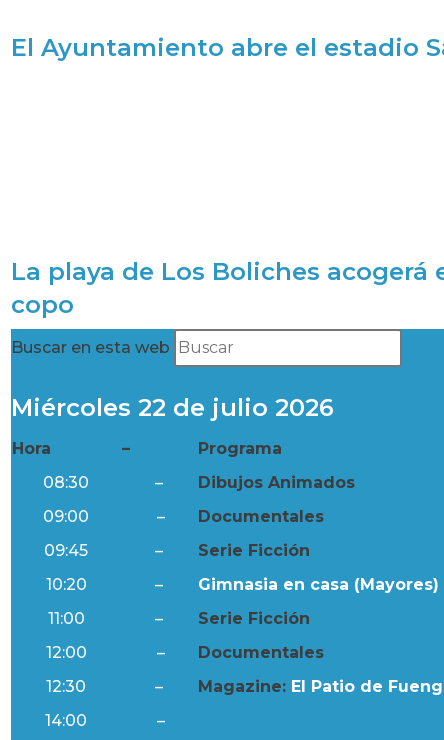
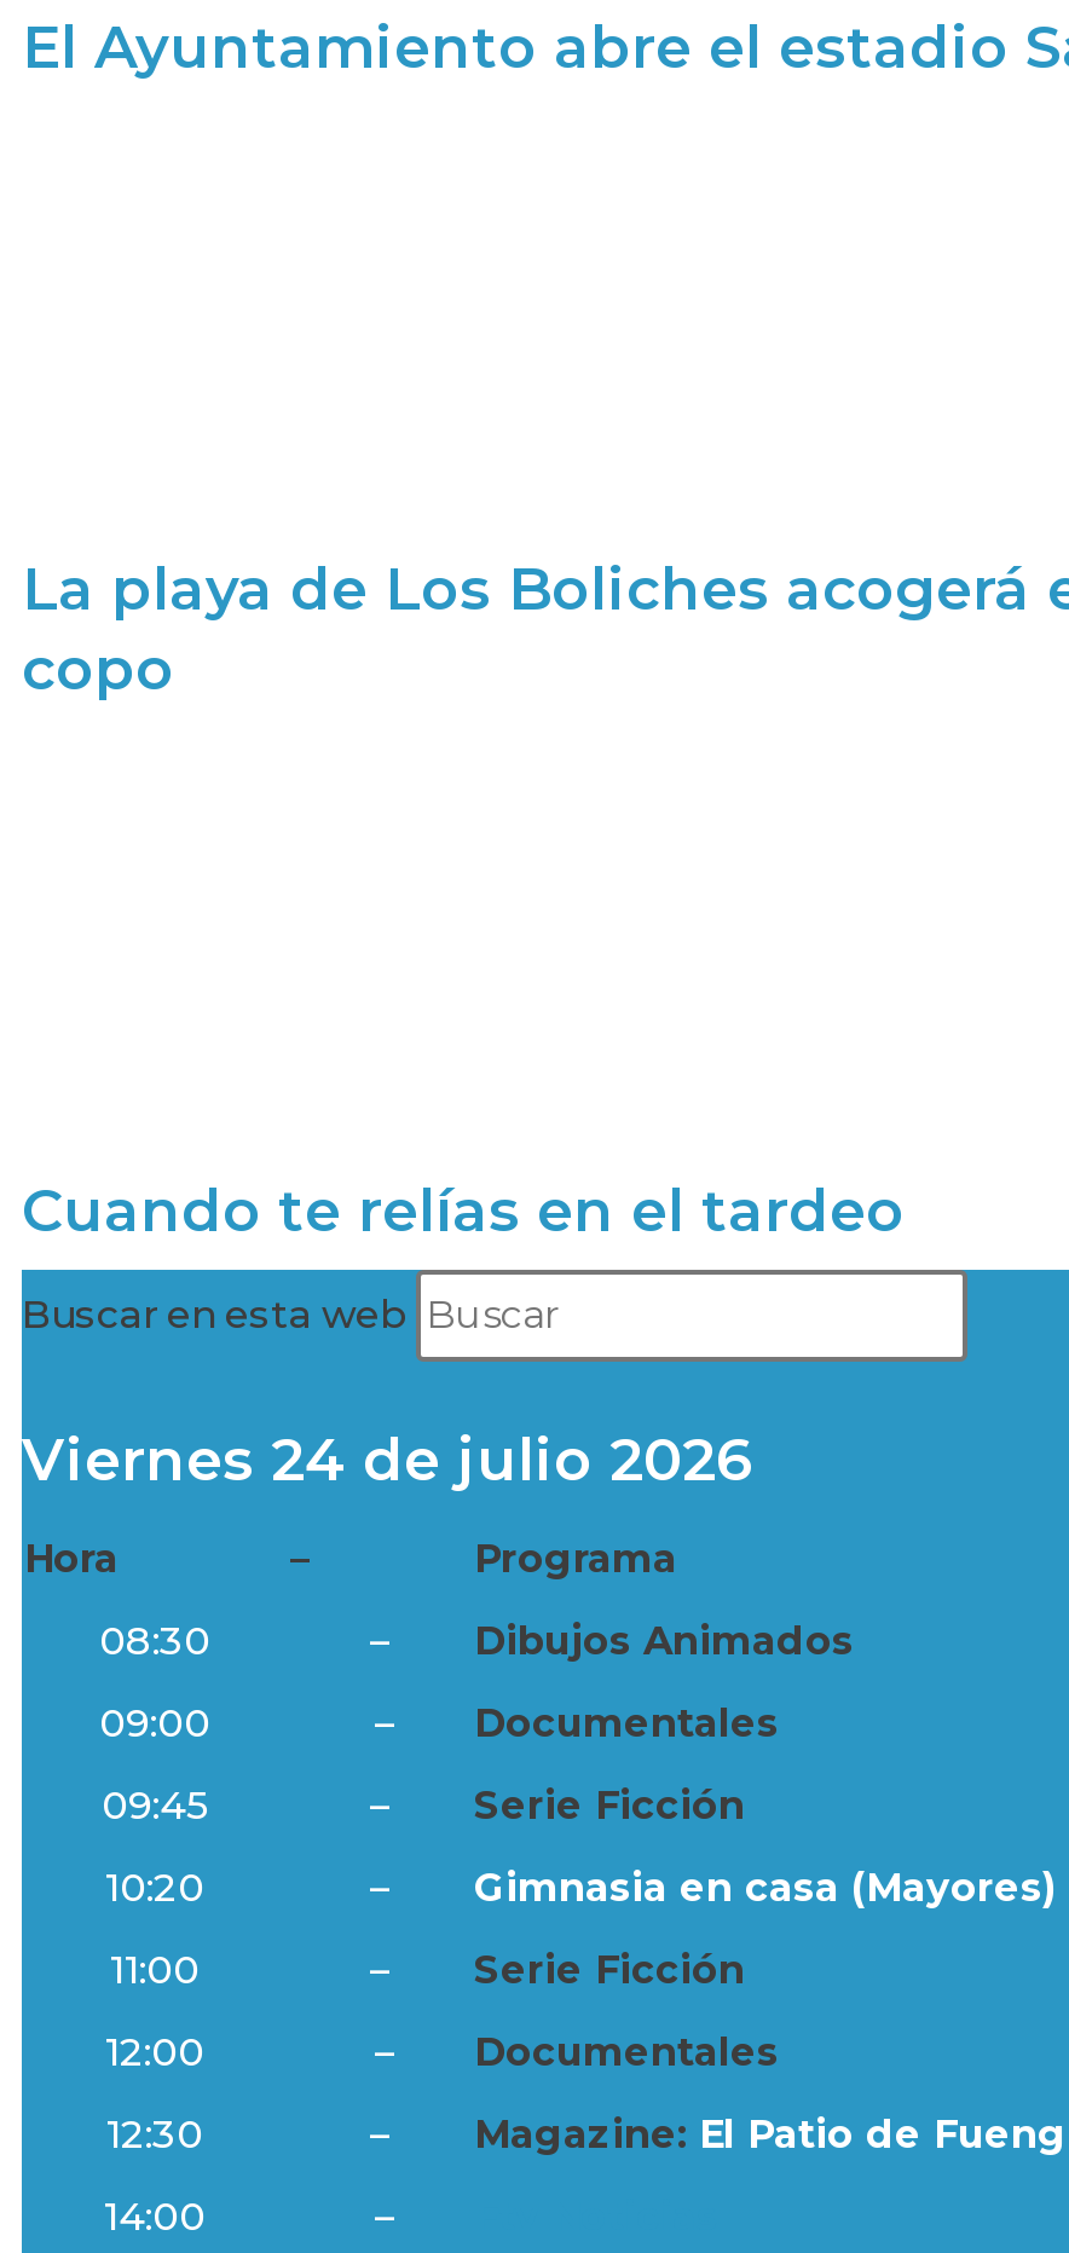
+ Cuando te relías en el tardeo

- Miércoles 22 de julio 2026
+ Viernes 24 de julio 2026
